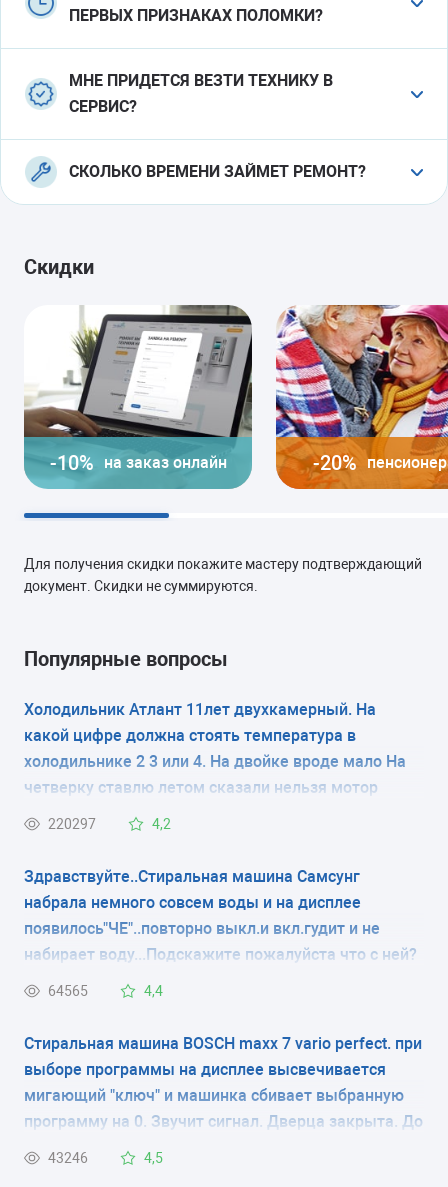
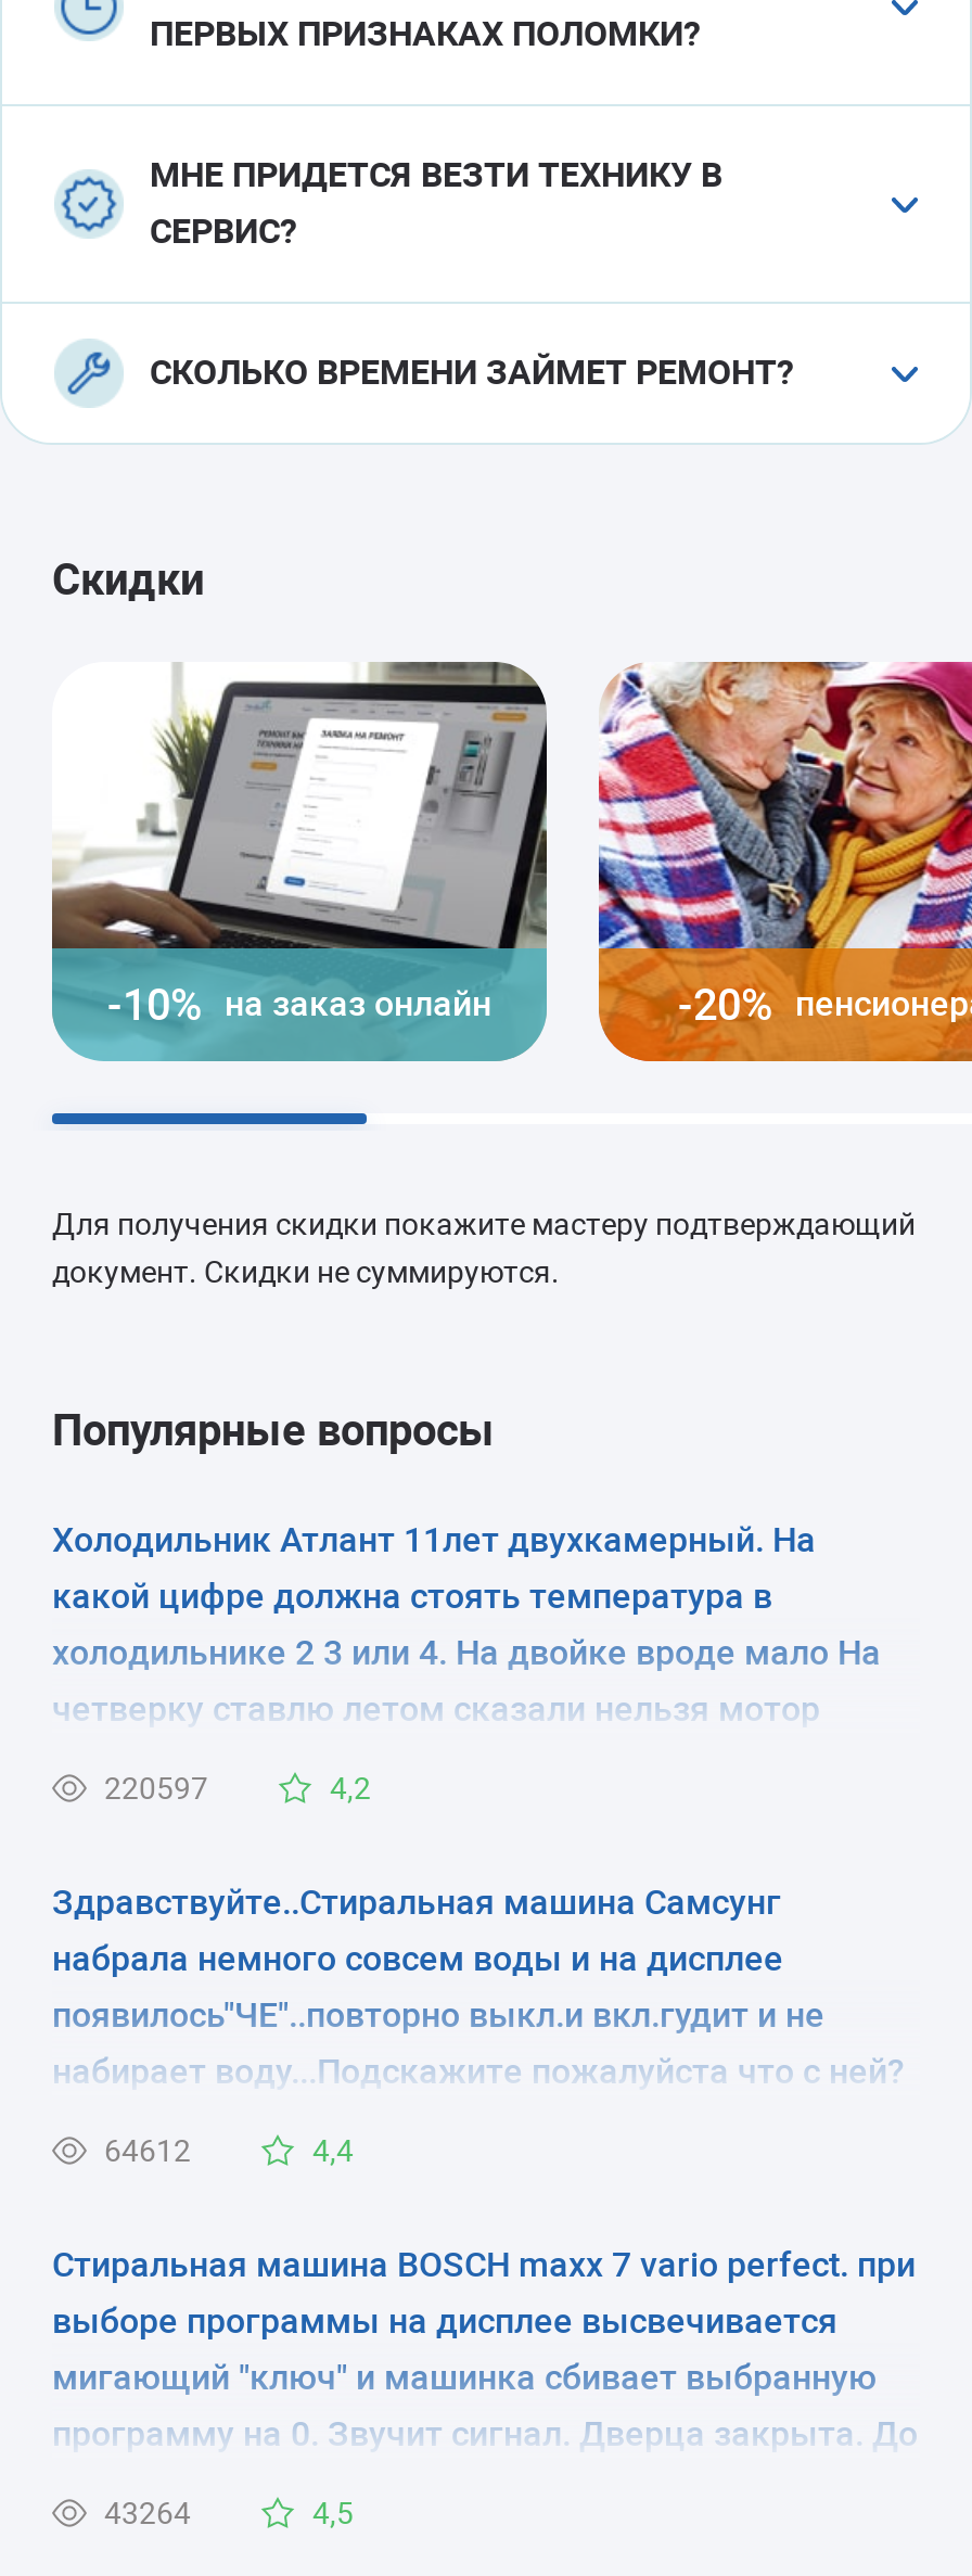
- 220297
+ 220597

- 64565
+ 64612

- 43246
+ 43264
